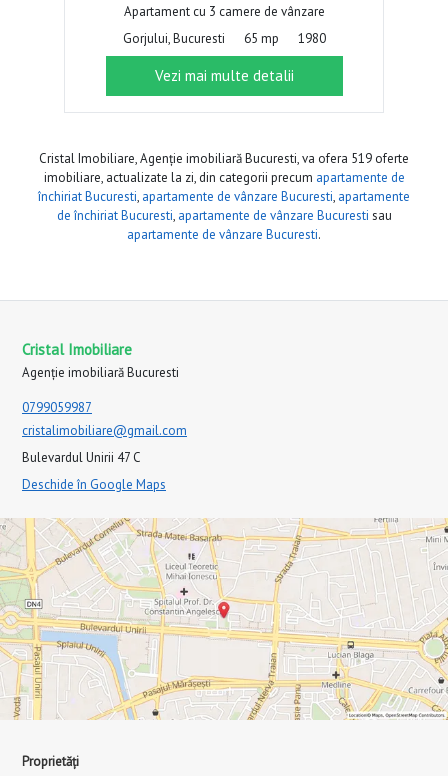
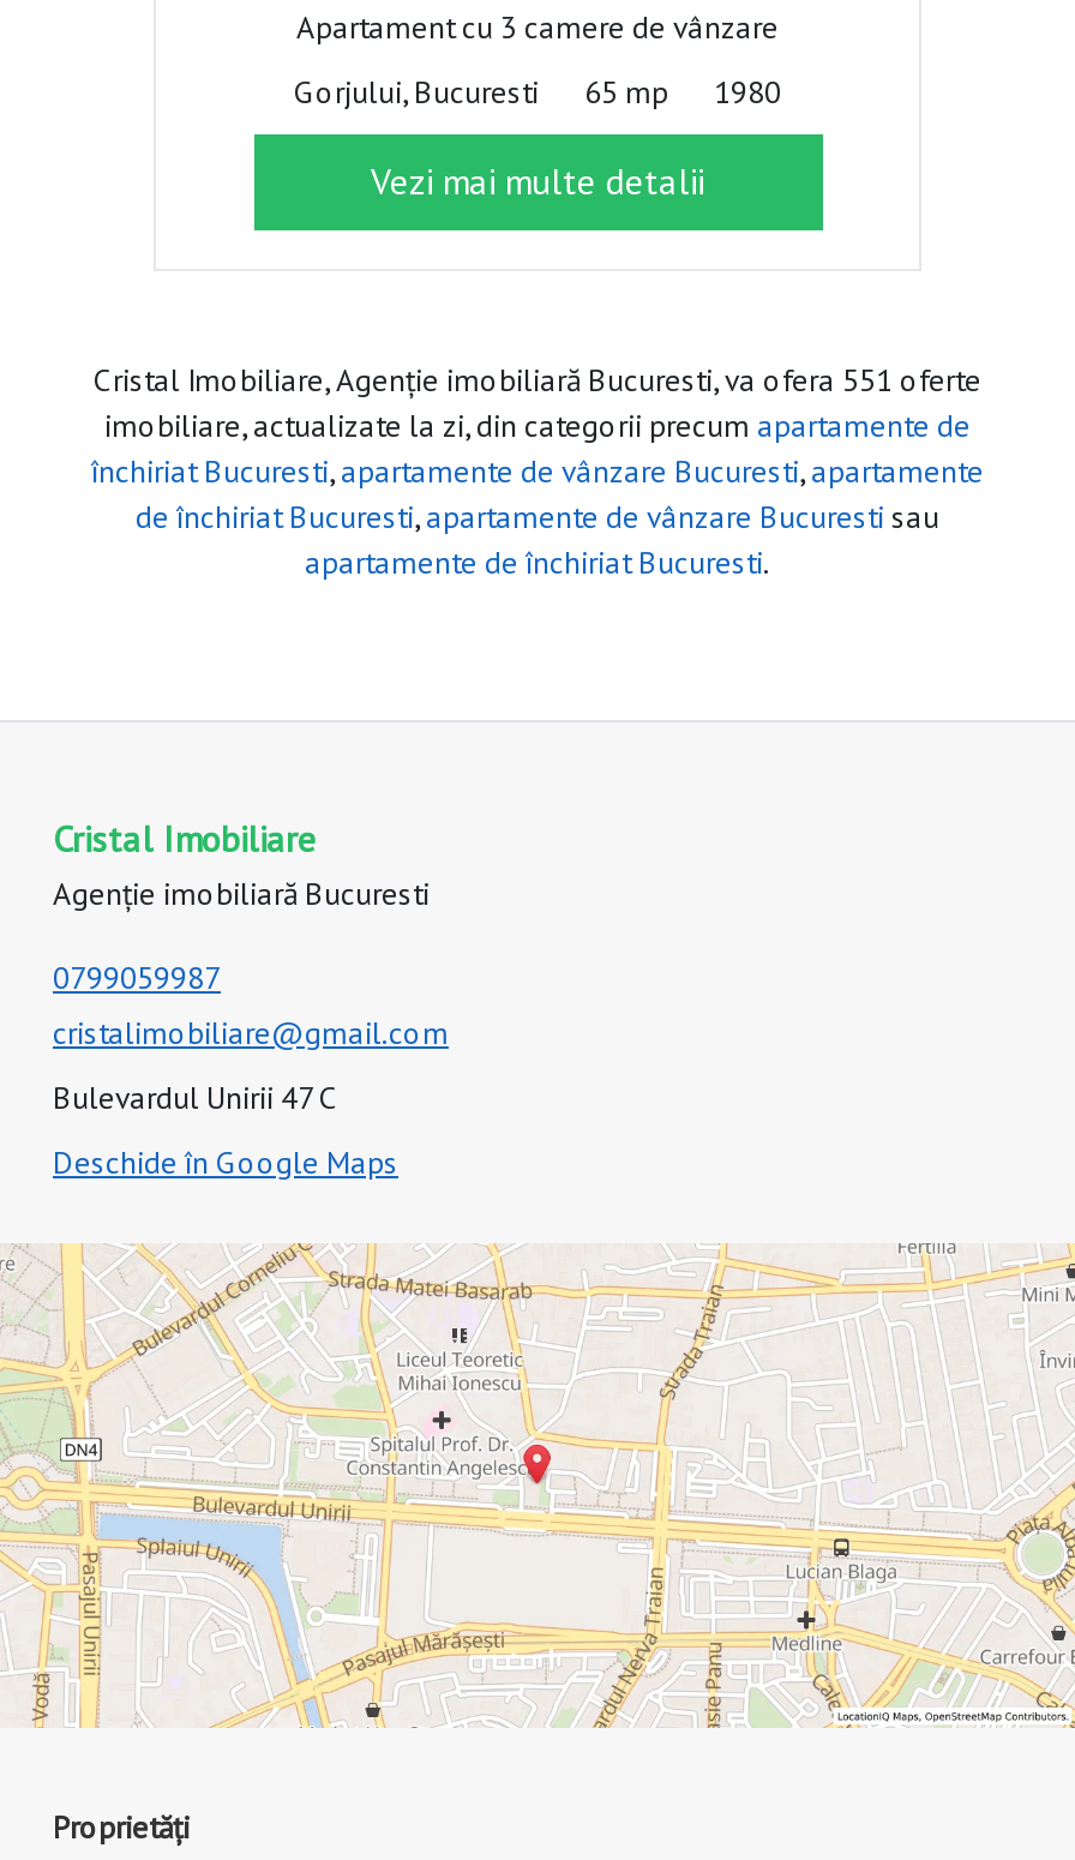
- Cristal Imobiliare, Agenție imobiliară Bucuresti, va ofera 519 oferte
+ Cristal Imobiliare, Agenție imobiliară Bucuresti, va ofera 551 oferte

- apartamente de vânzare Bucuresti.
+ apartamente de închiriat Bucuresti.
